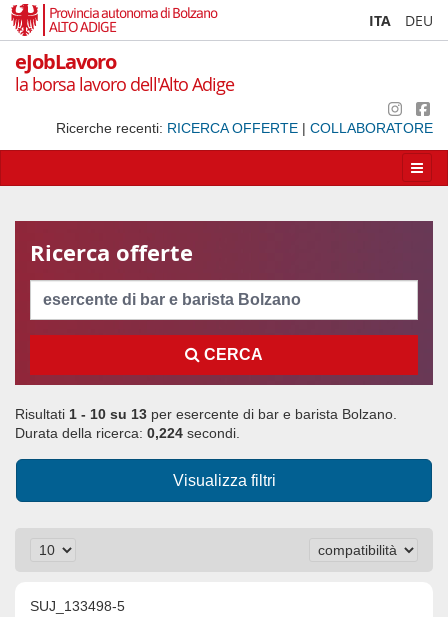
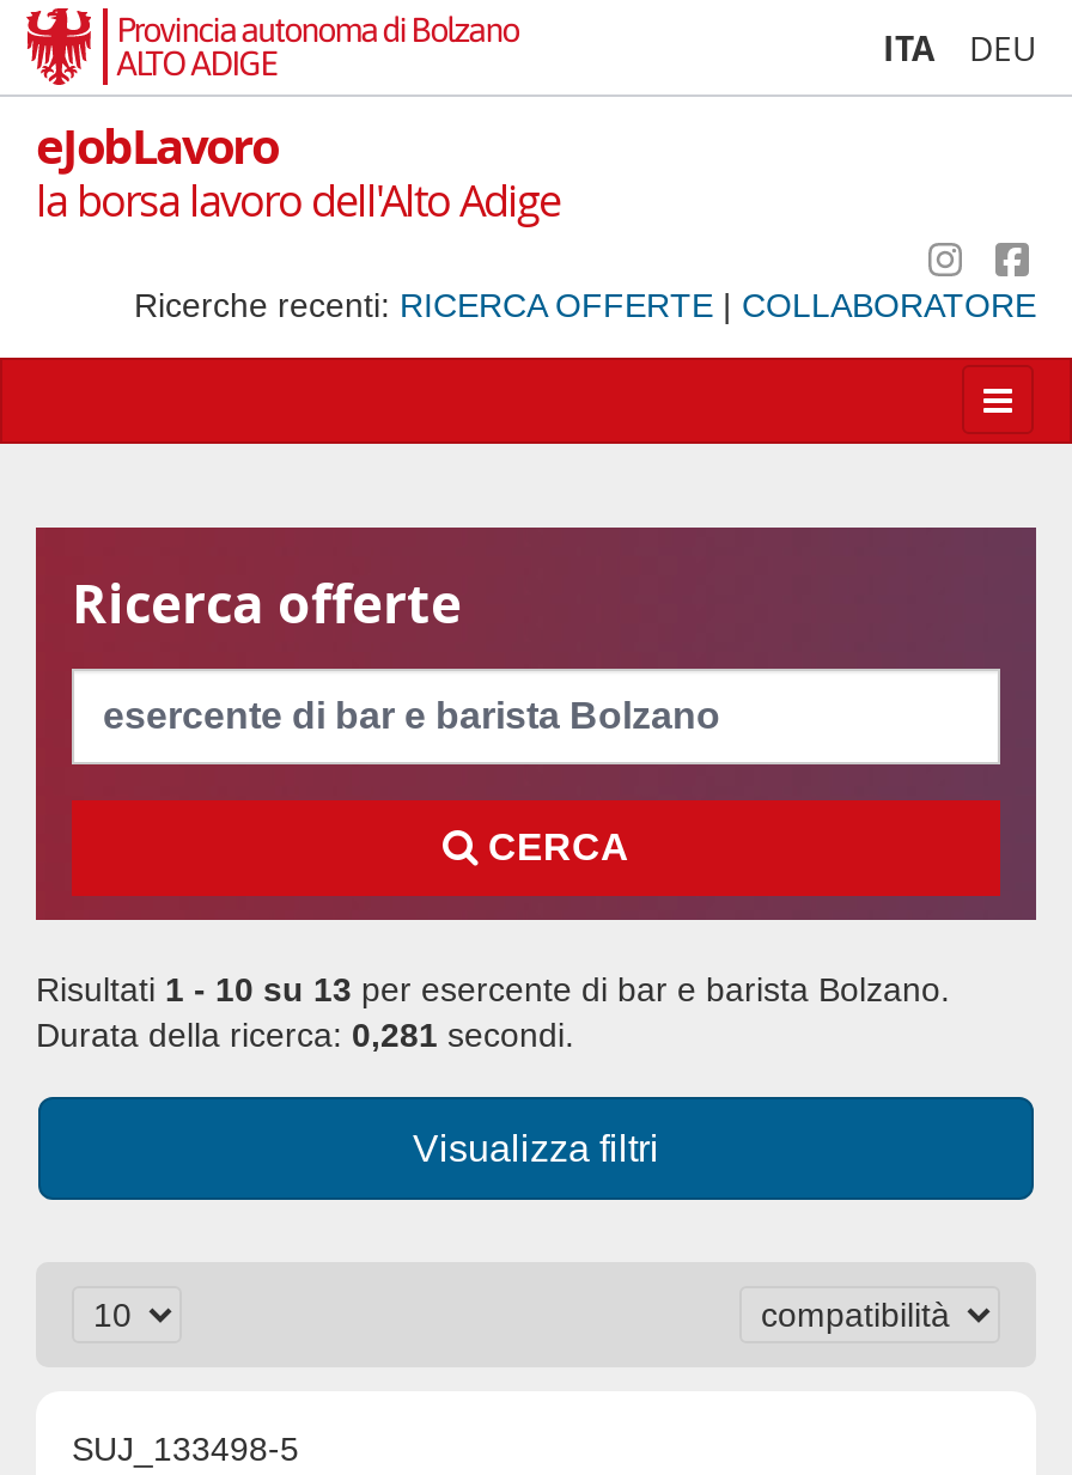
- Durata della ricerca: 0,224 secondi.
+ Durata della ricerca: 0,281 secondi.
